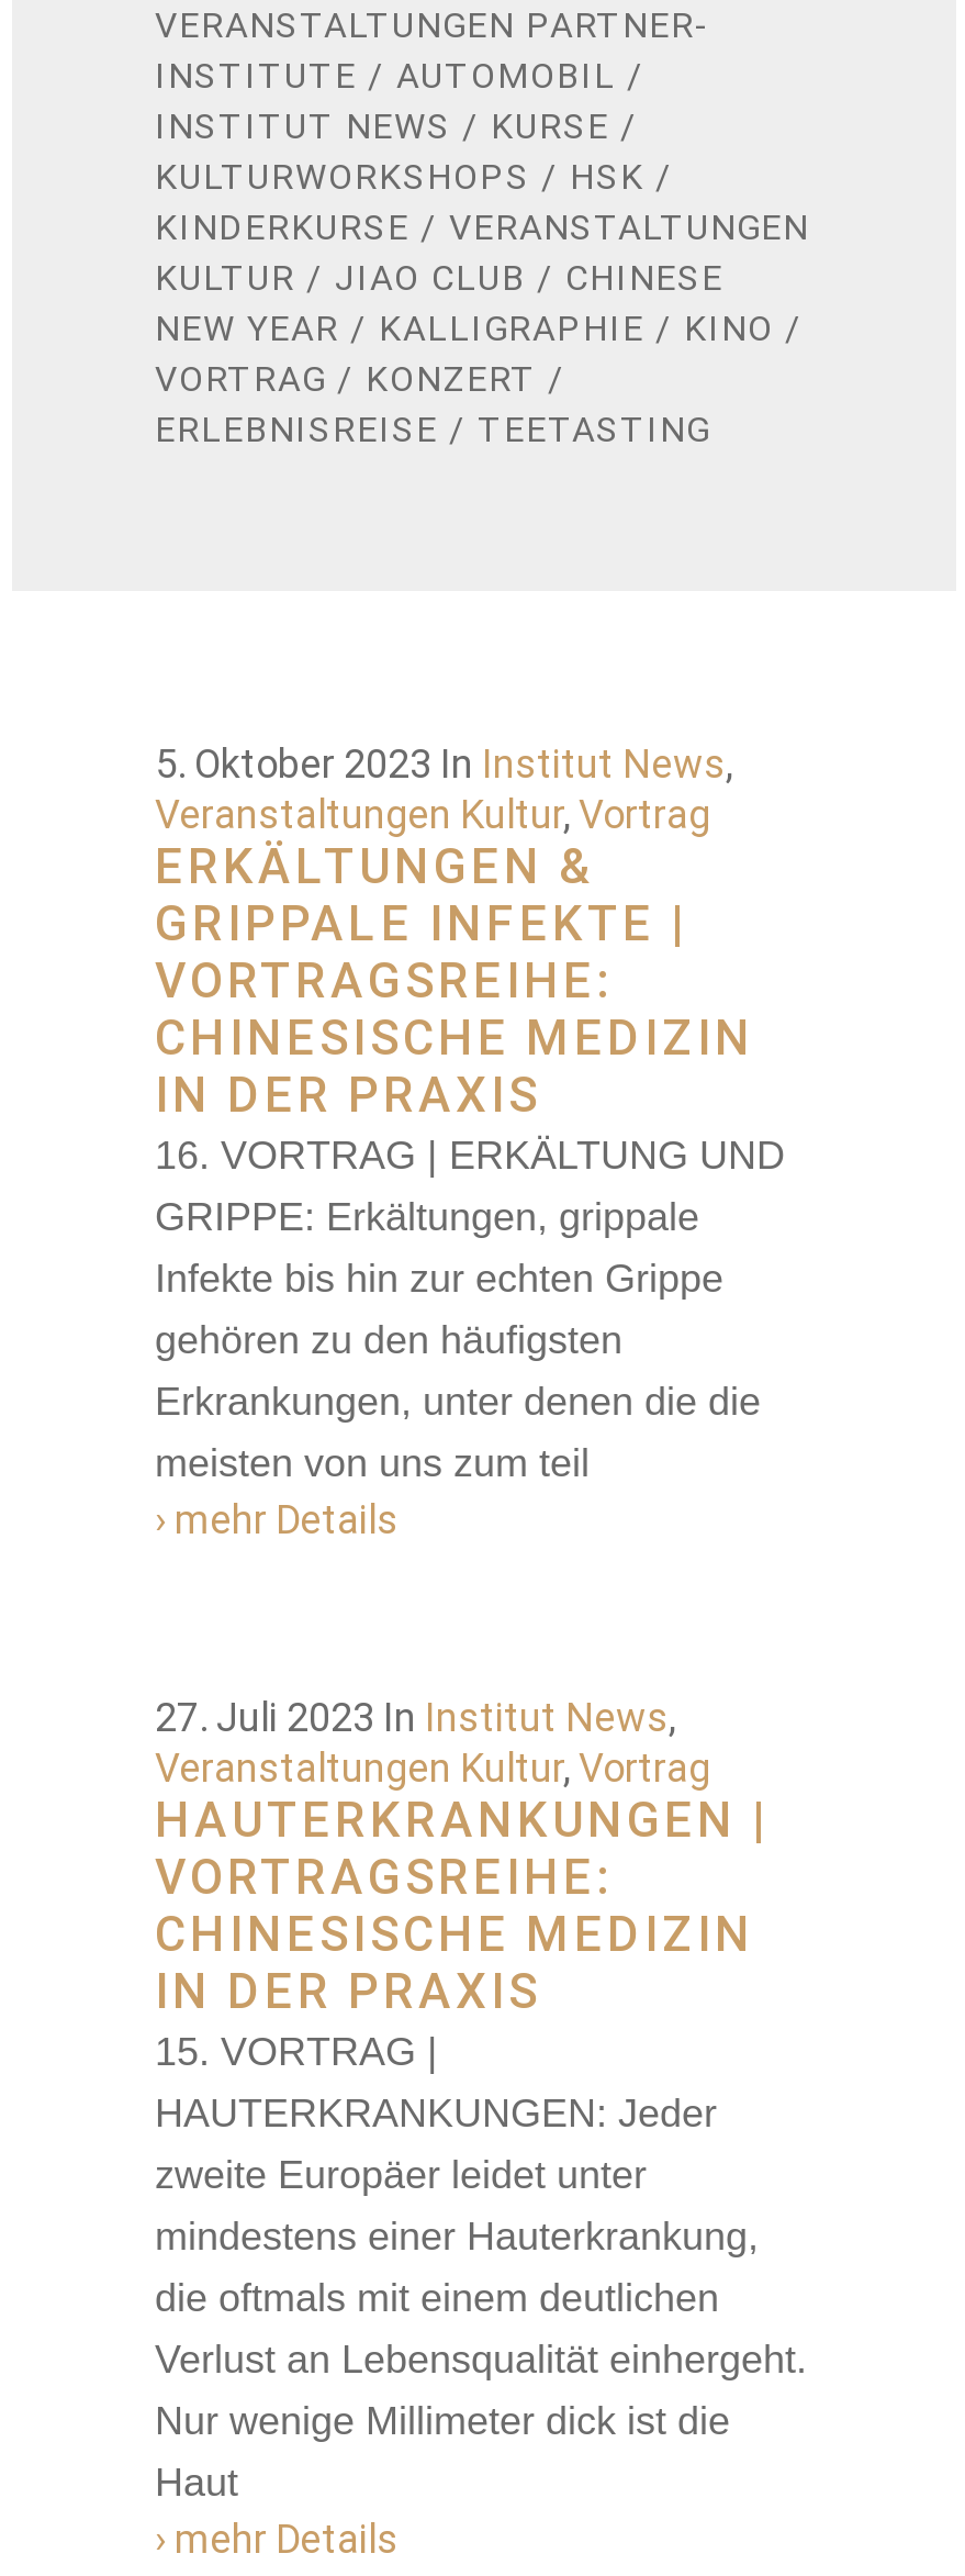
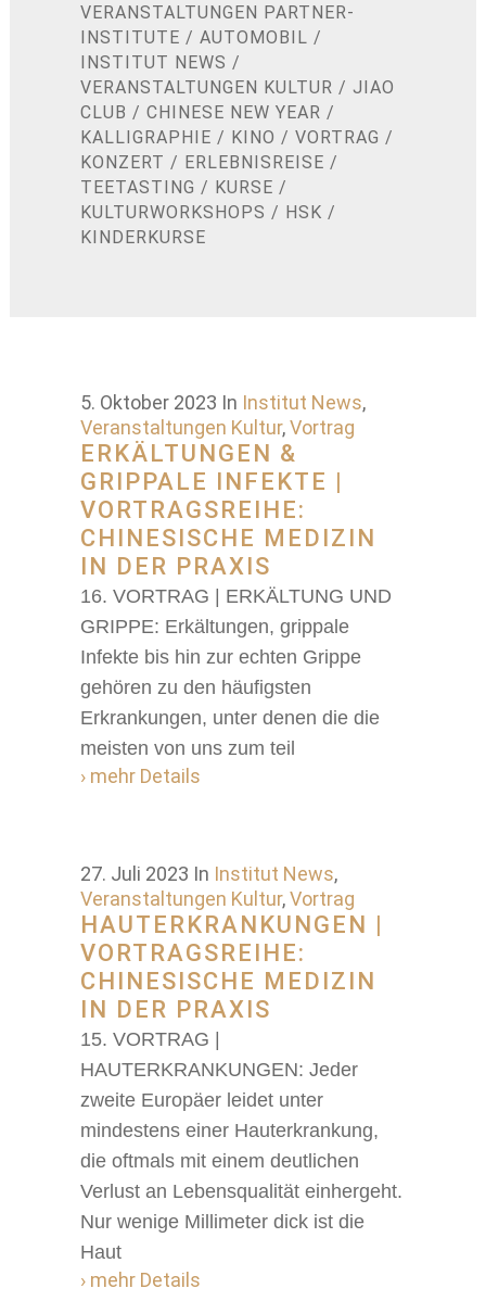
- INSTITUT NEWS / KURSE /
+ INSTITUT NEWS /
+ VERANSTALTUNGEN KULTUR / JIAO
+ CLUB / CHINESE NEW YEAR /
+ KALLIGRAPHIE / KINO / VORTRAG /
+ KONZERT / ERLEBNISREISE /
+ TEETASTING / KURSE /

moved down: KULTURWORKSHOPS / HSK /

- KINDERKURSE / VERANSTALTUNGEN
- KULTUR / JIAO CLUB / CHINESE
- NEW YEAR / KALLIGRAPHIE / KINO /
- VORTRAG / KONZERT /
- ERLEBNISREISE / TEETASTING
+ KINDERKURSE
